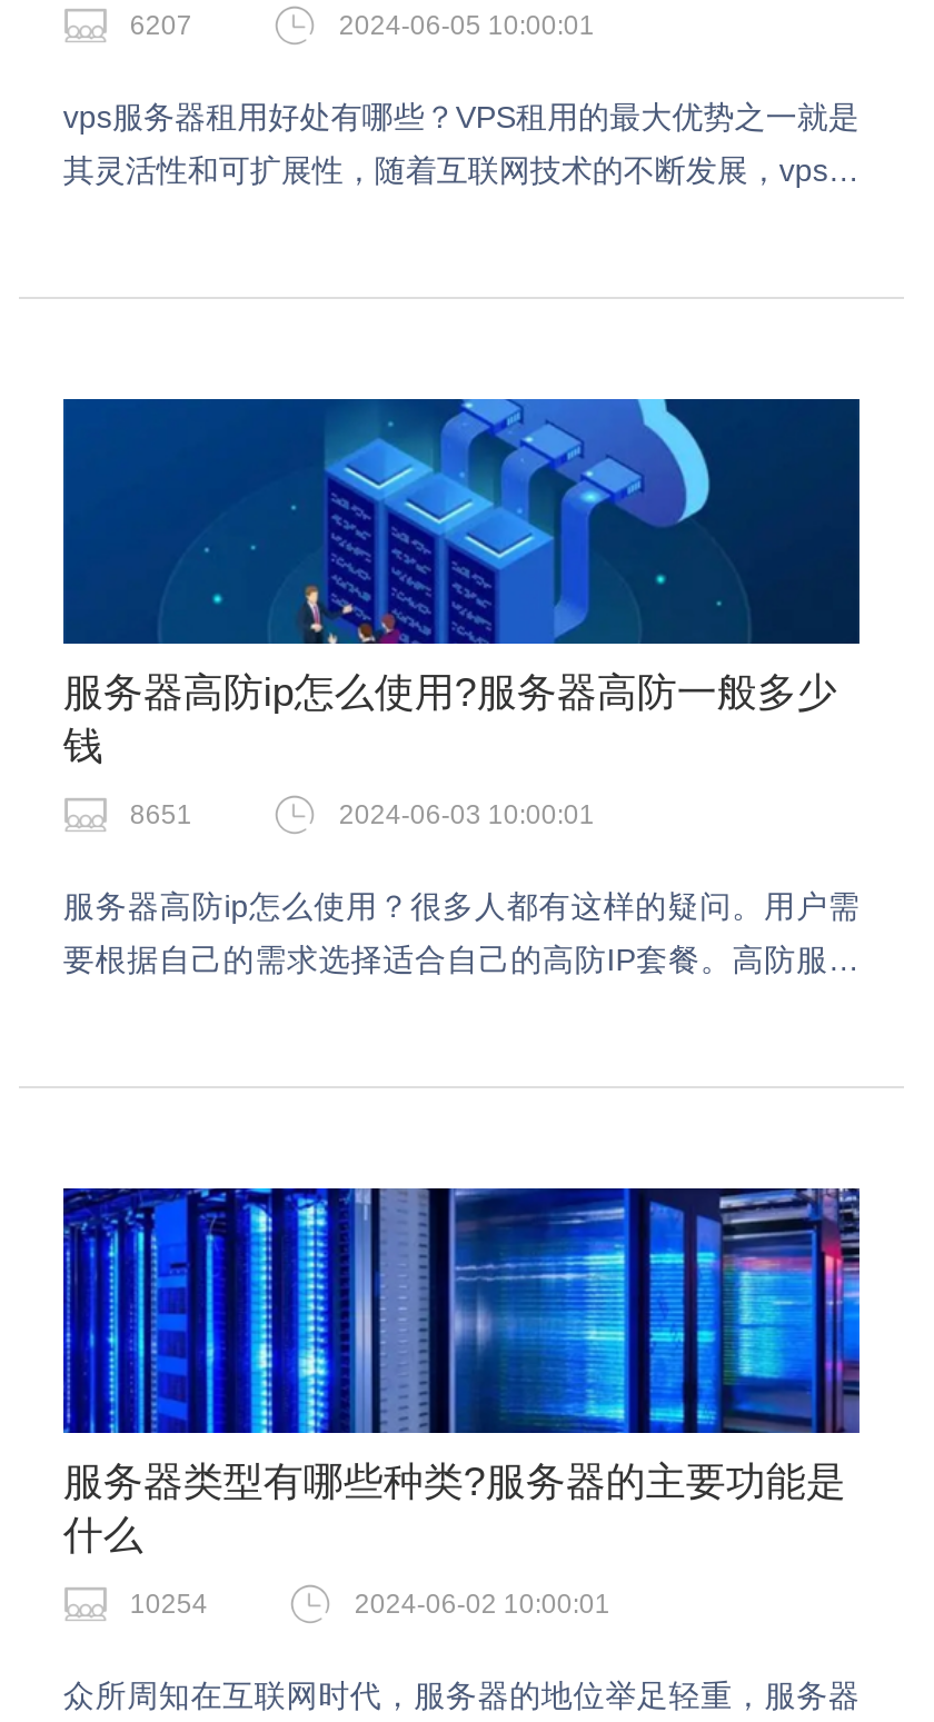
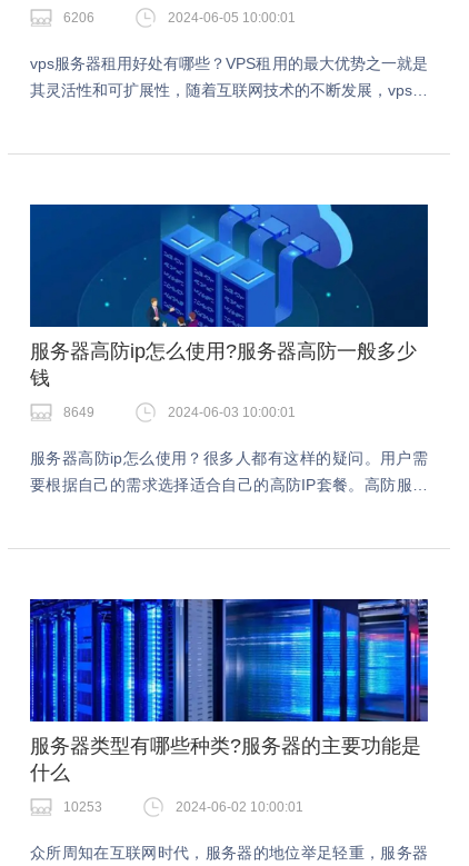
- 6207
+ 6206

- 8651
+ 8649

- 10254
+ 10253
